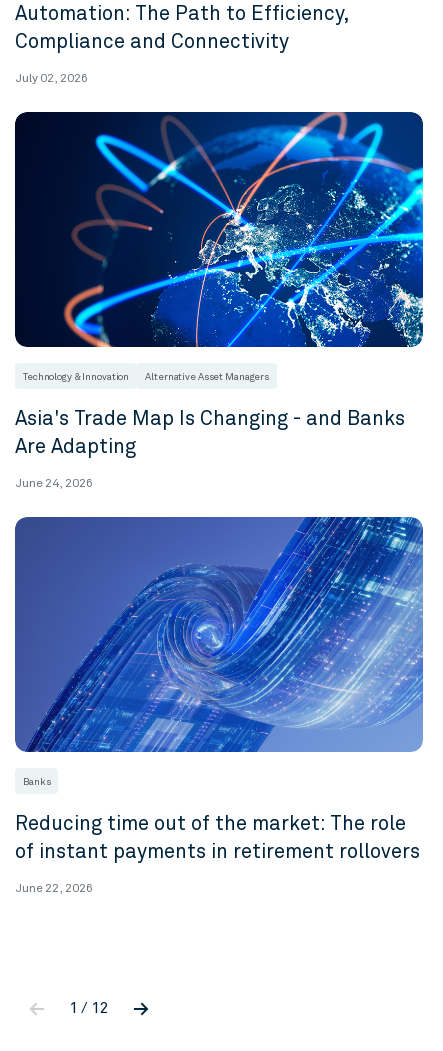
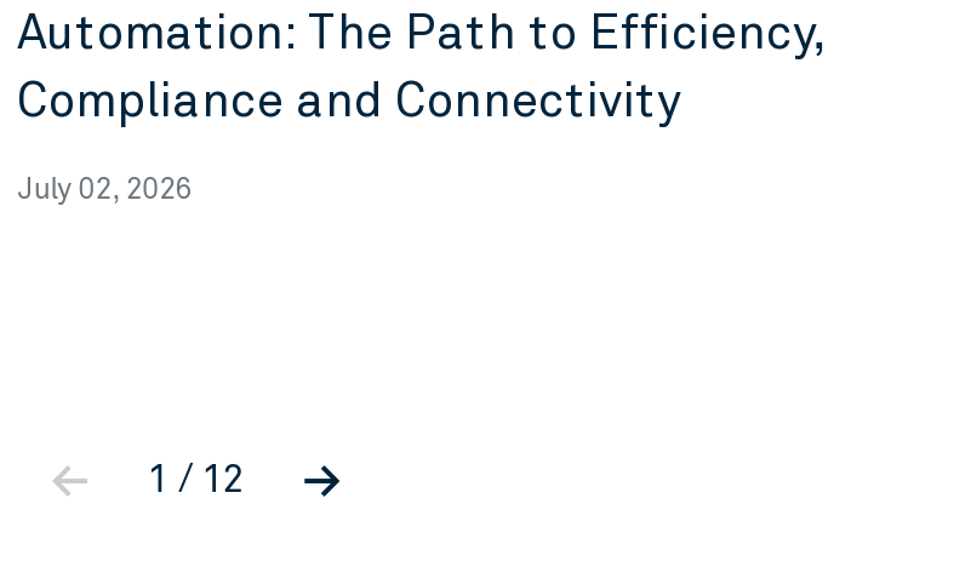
- [image]
- Technology & Innovation
- Alternative Asset Managers
- Asia's Trade Map Is Changing - and Banks
- Are Adapting
- June 24, 2026

- [image]
- Banks
- Reducing time out of the market: The role
- of instant payments in retirement rollovers
- June 22, 2026
